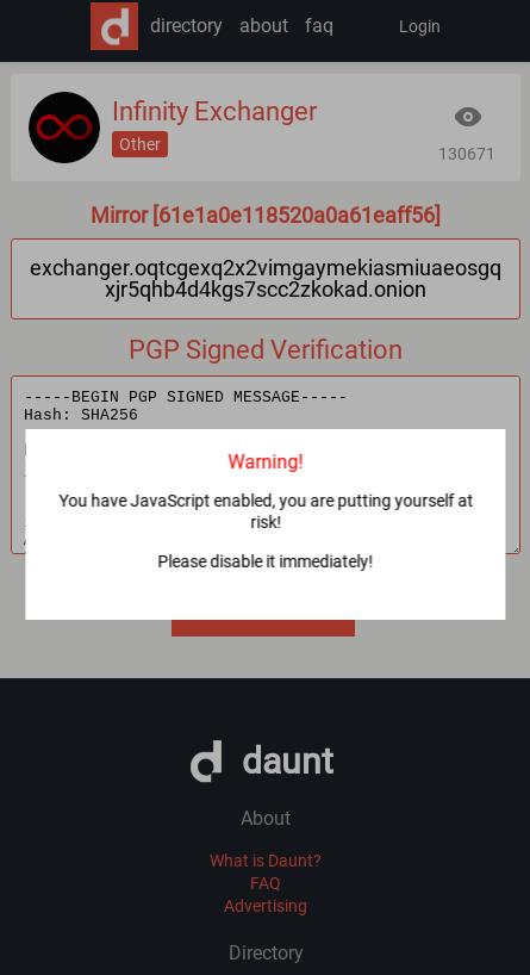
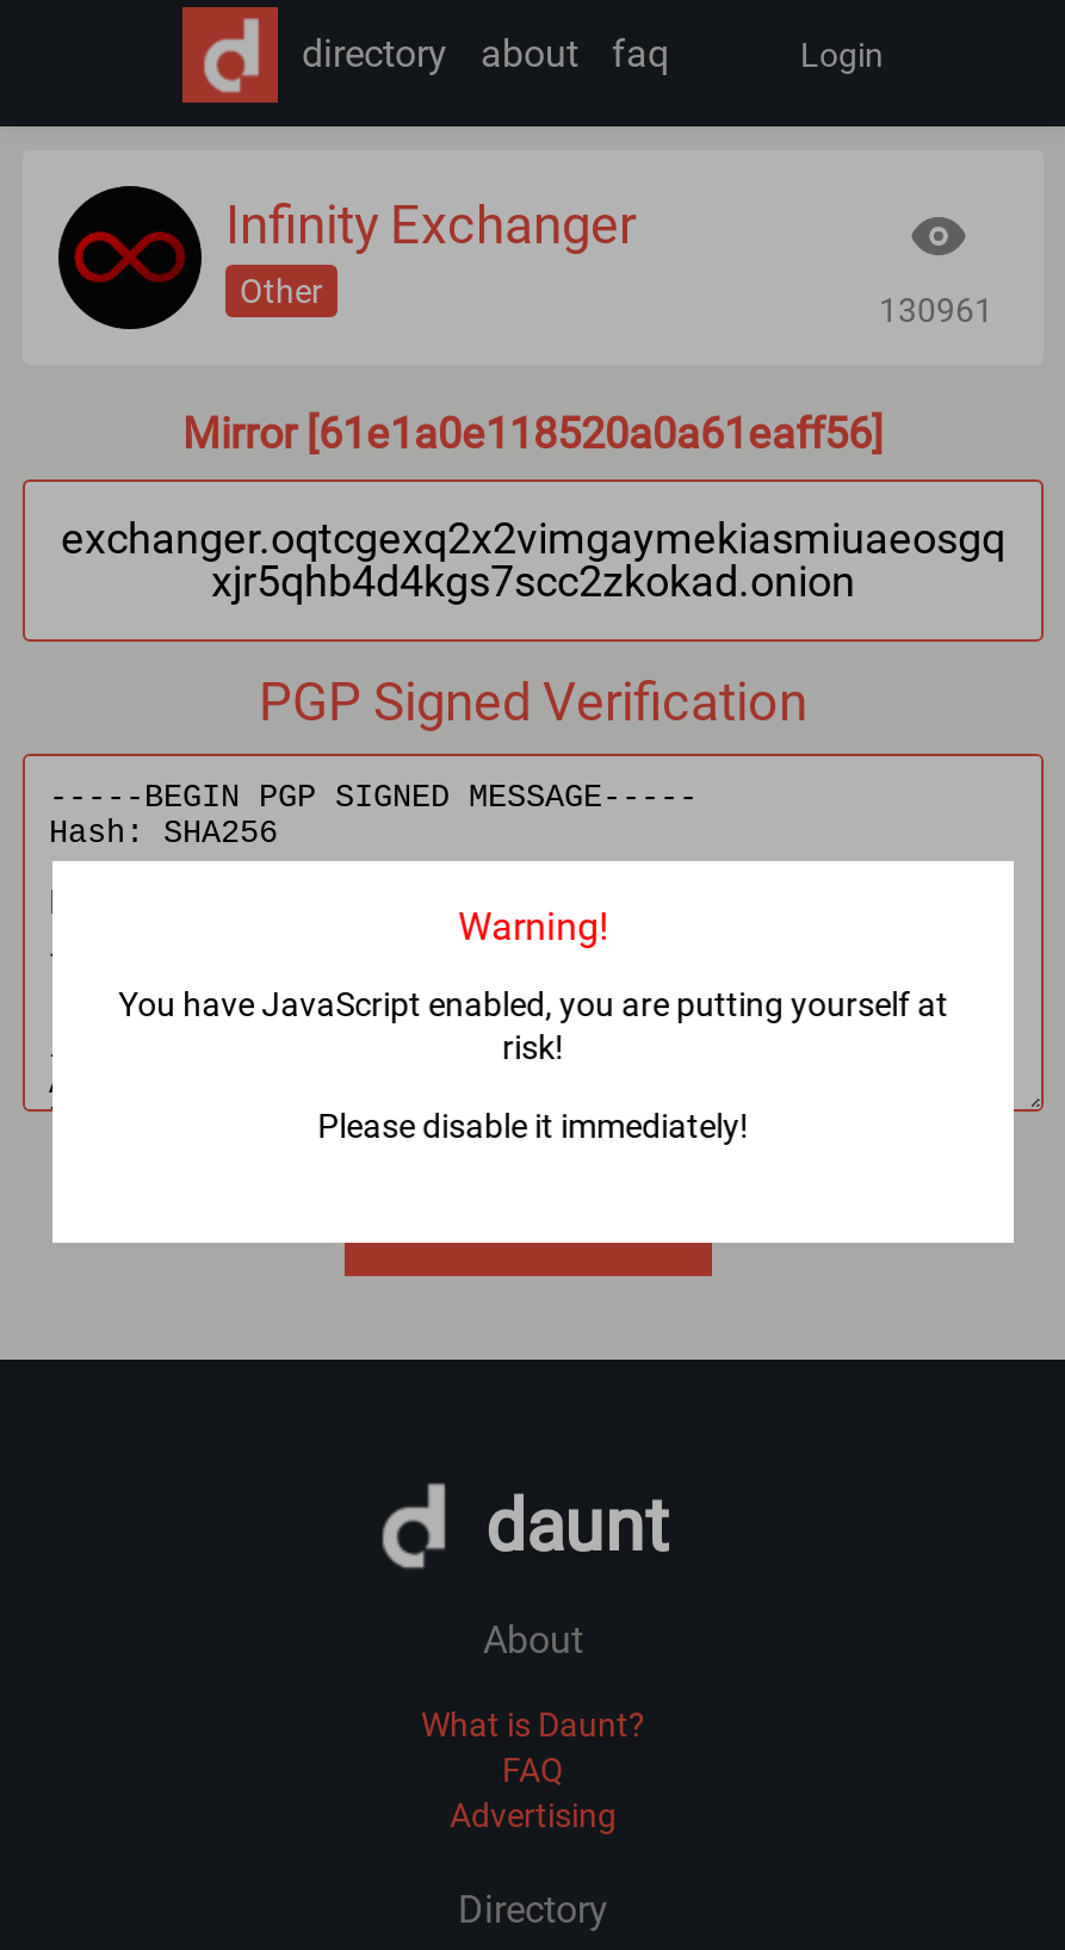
- 130671
+ 130961
